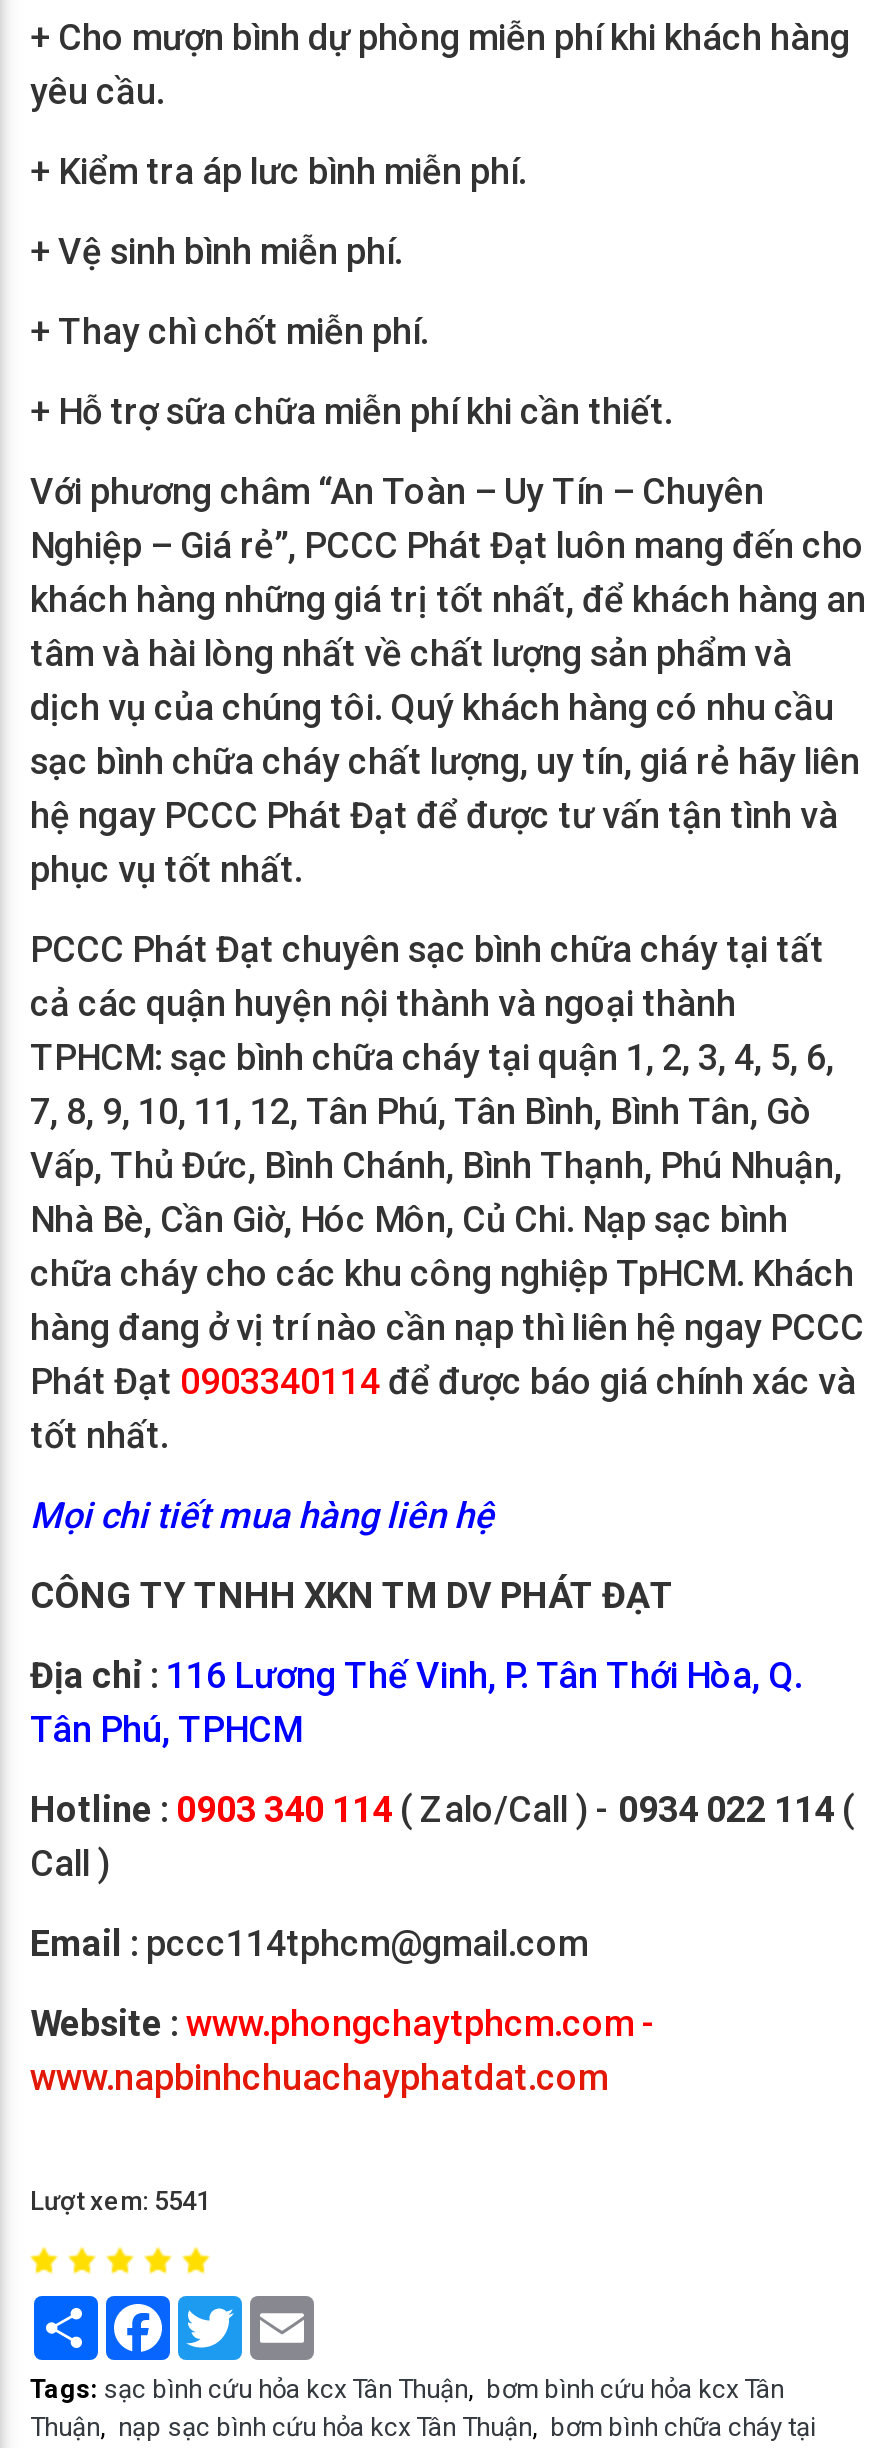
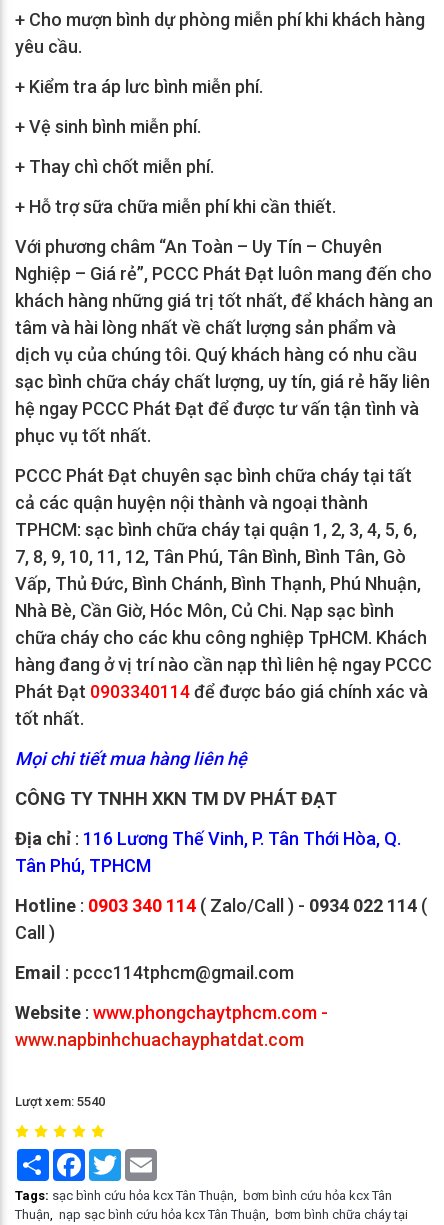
- Lượt xem: 5541
+ Lượt xem: 5540
